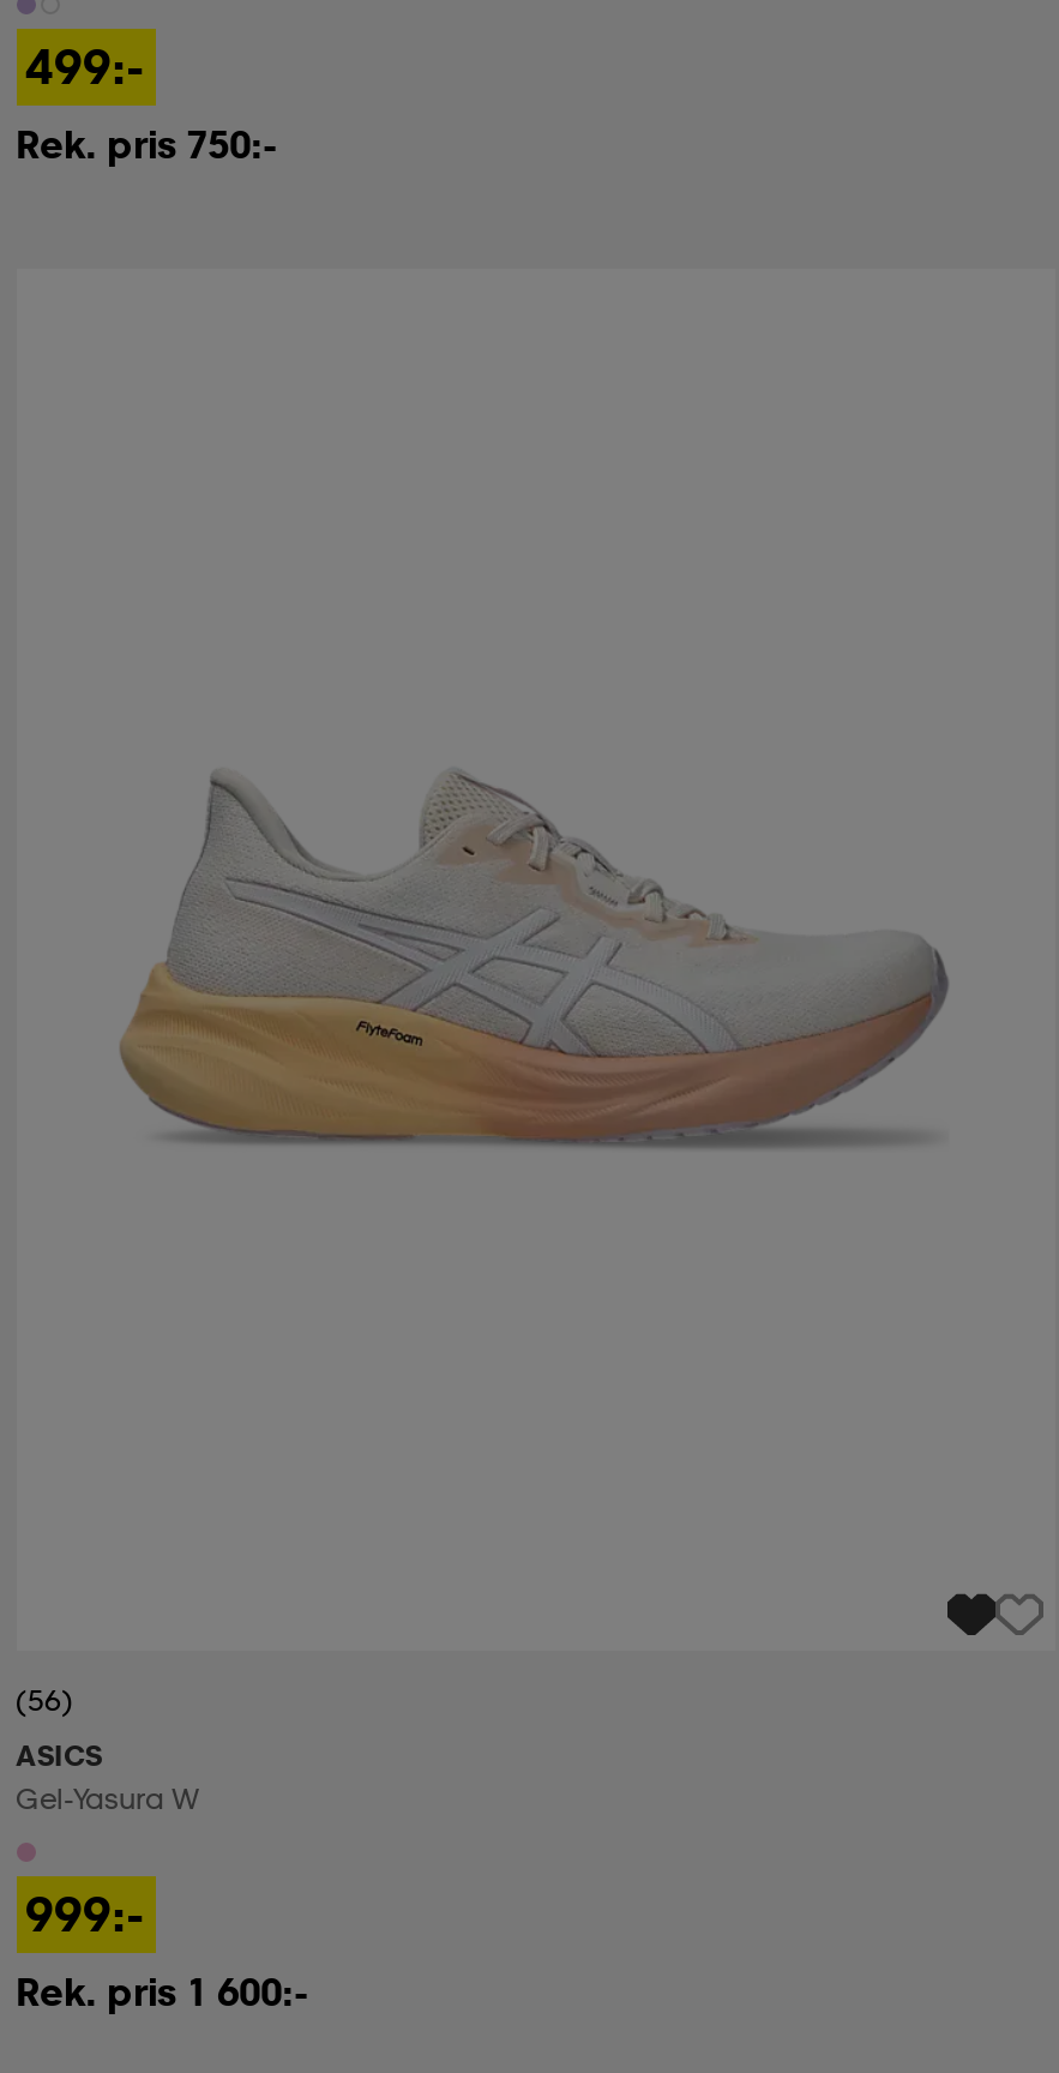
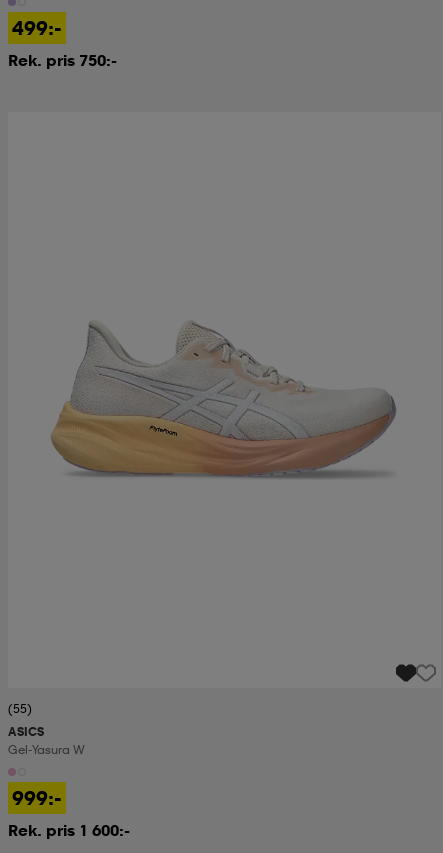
- (56)
+ (55)
